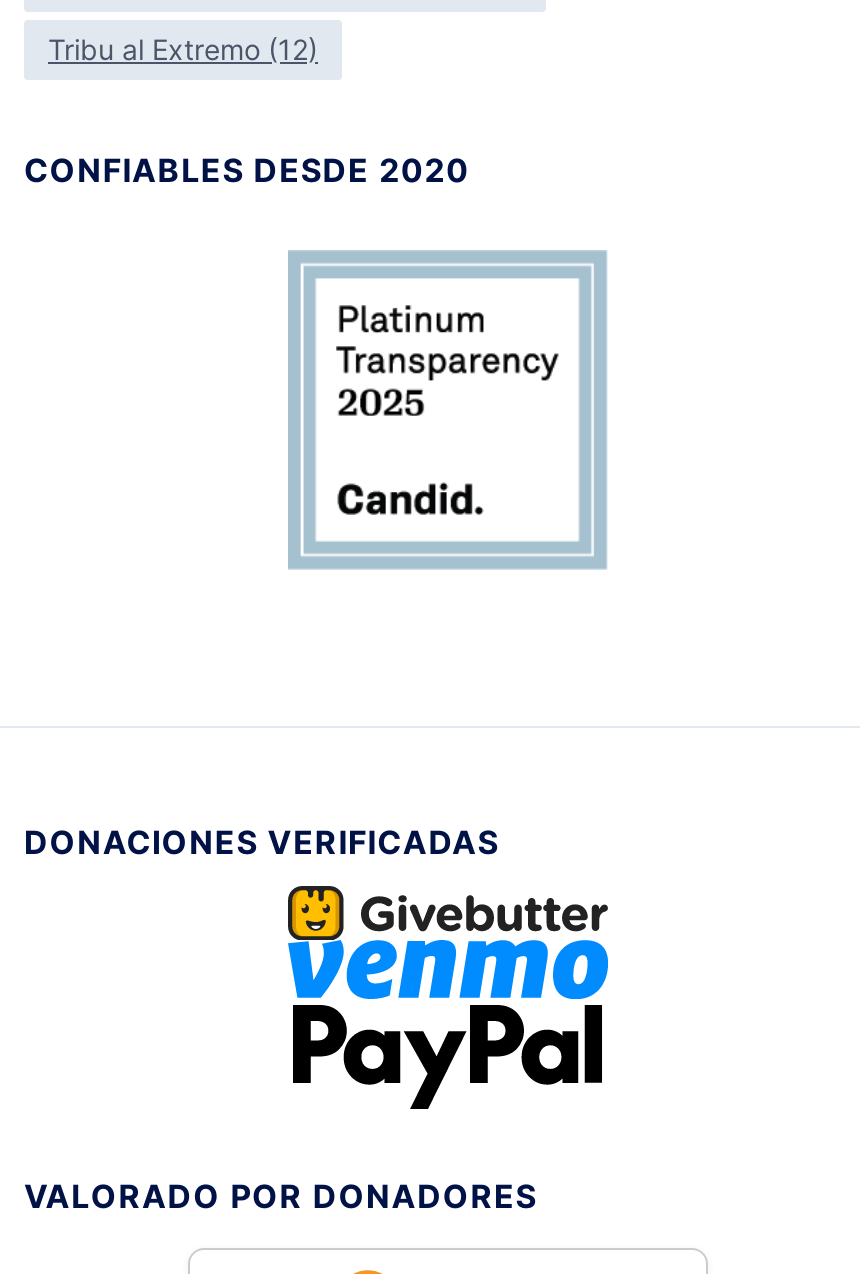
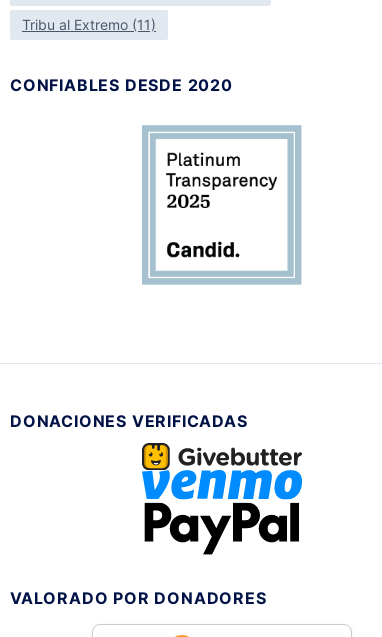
- Tribu al Extremo (12)
+ Tribu al Extremo (11)
